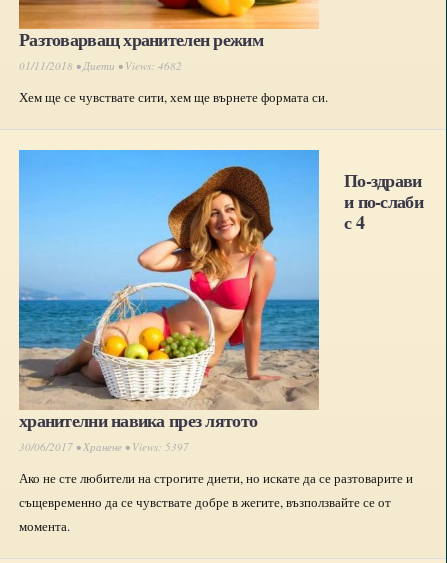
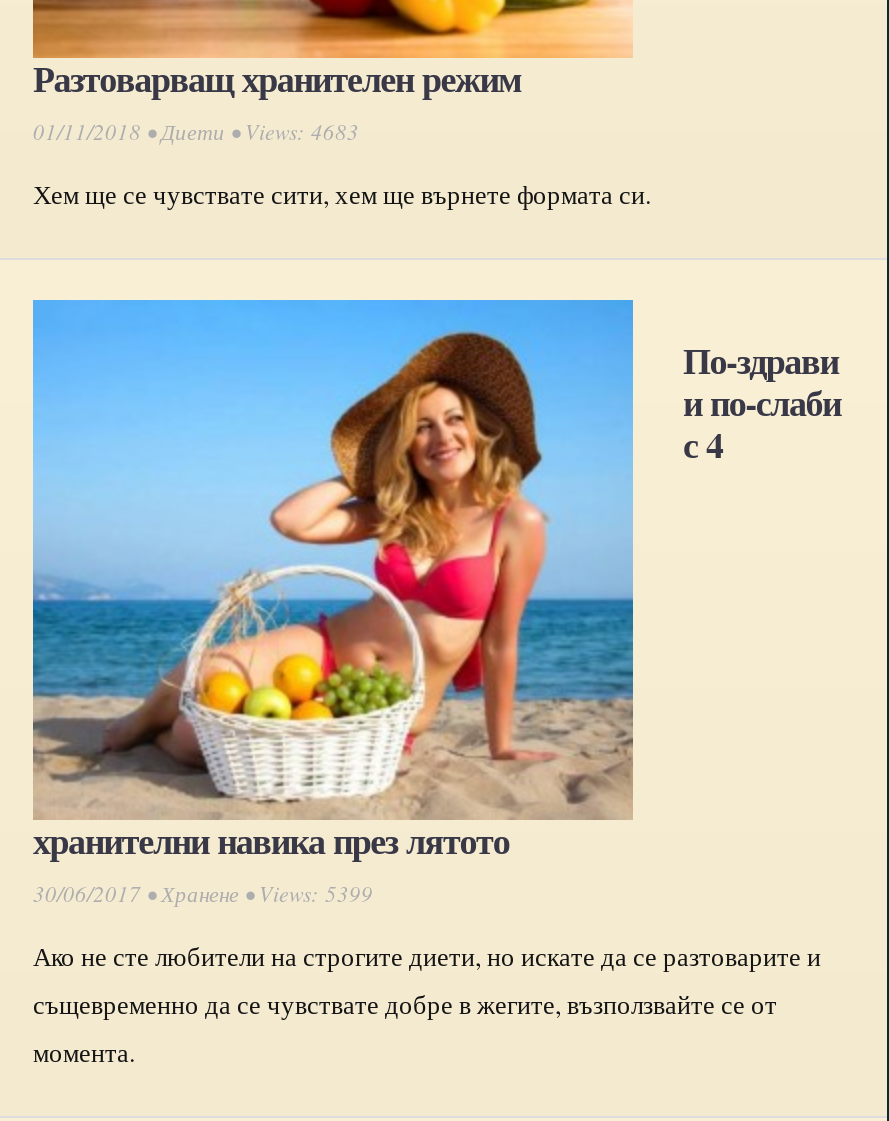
- 01/11/2018 •Диети • Views: 4682
+ 01/11/2018 •Диети • Views: 4683

- 30/06/2017 •Хранене • Views: 5397
+ 30/06/2017 •Хранене • Views: 5399
